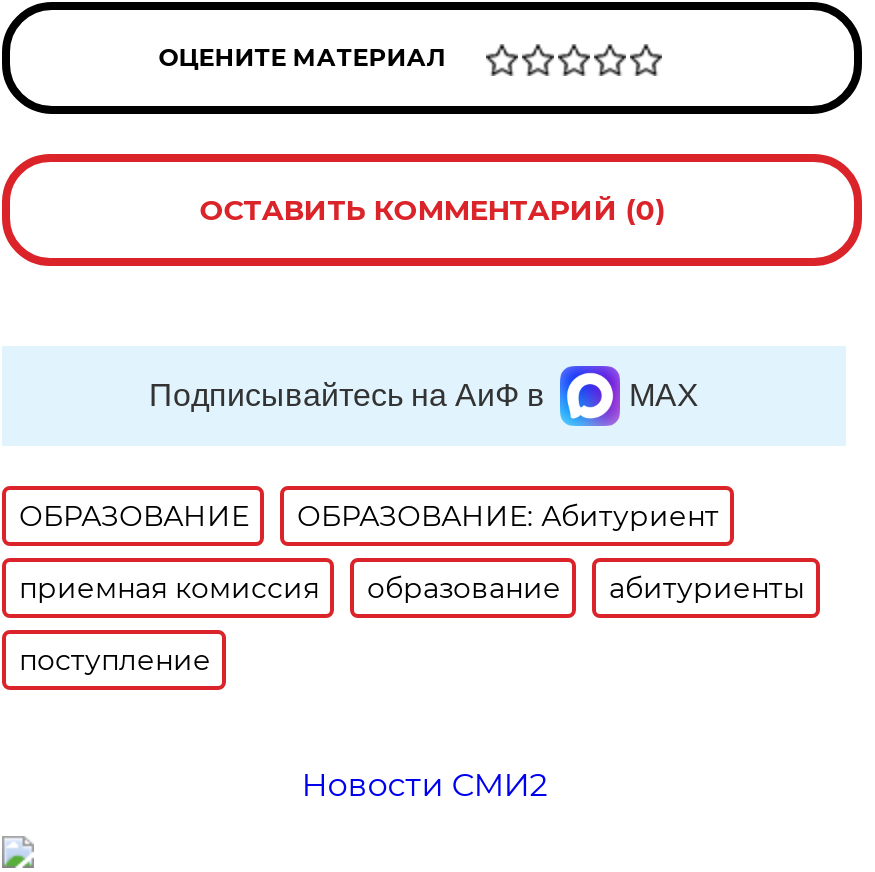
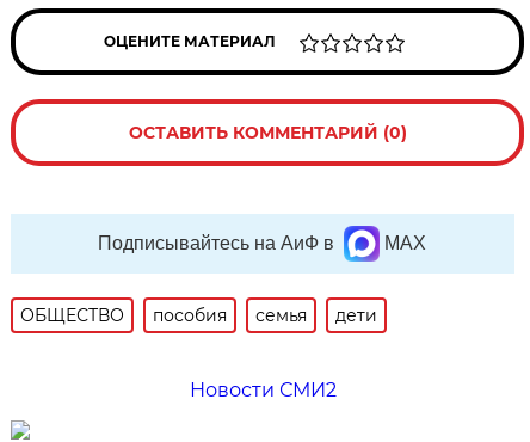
- ОБРАЗОВАНИЕ
- ОБРАЗОВАНИЕ: Абитуриент
- приемная комиссия
- образование
- абитуриенты
- поступление
+ ОБЩЕСТВО
+ пособия
+ семья
+ дети
